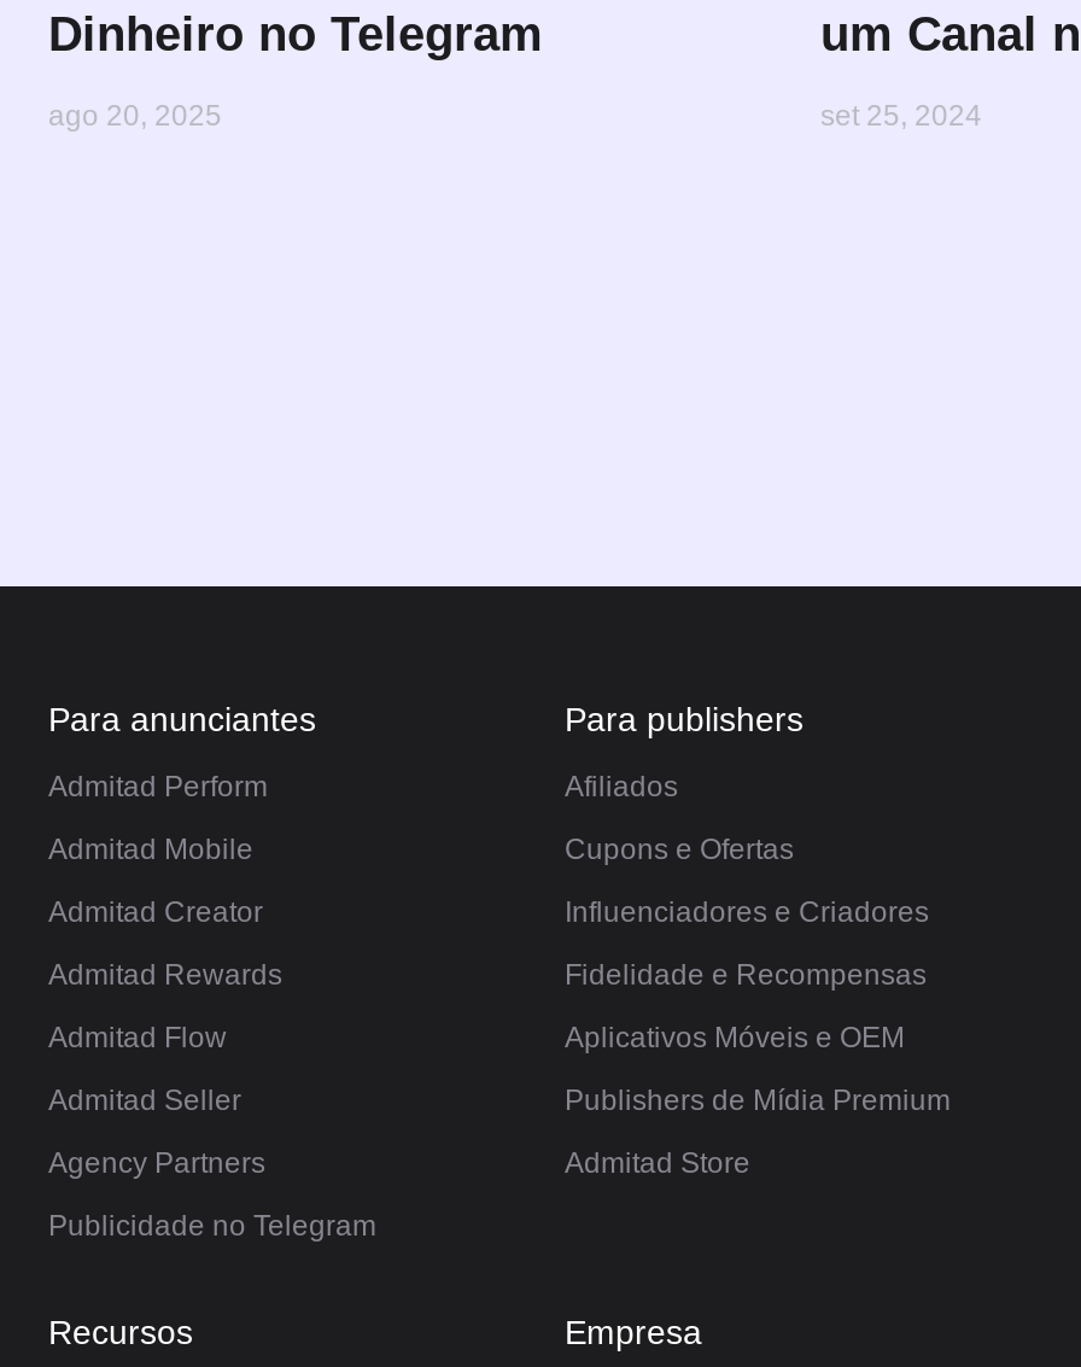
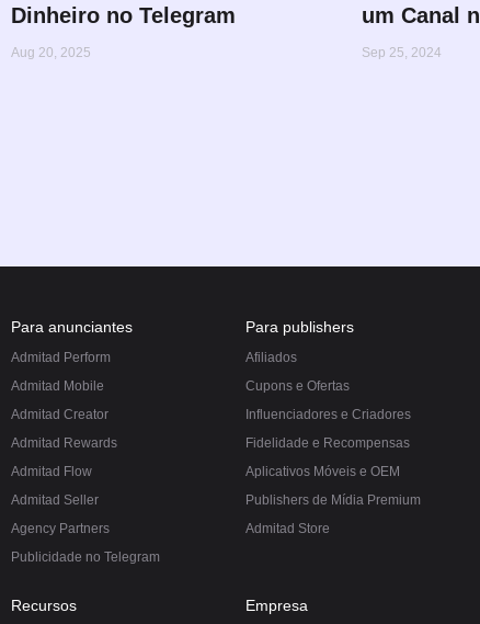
- ago 20, 2025
+ Aug 20, 2025

- set 25, 2024
+ Sep 25, 2024
